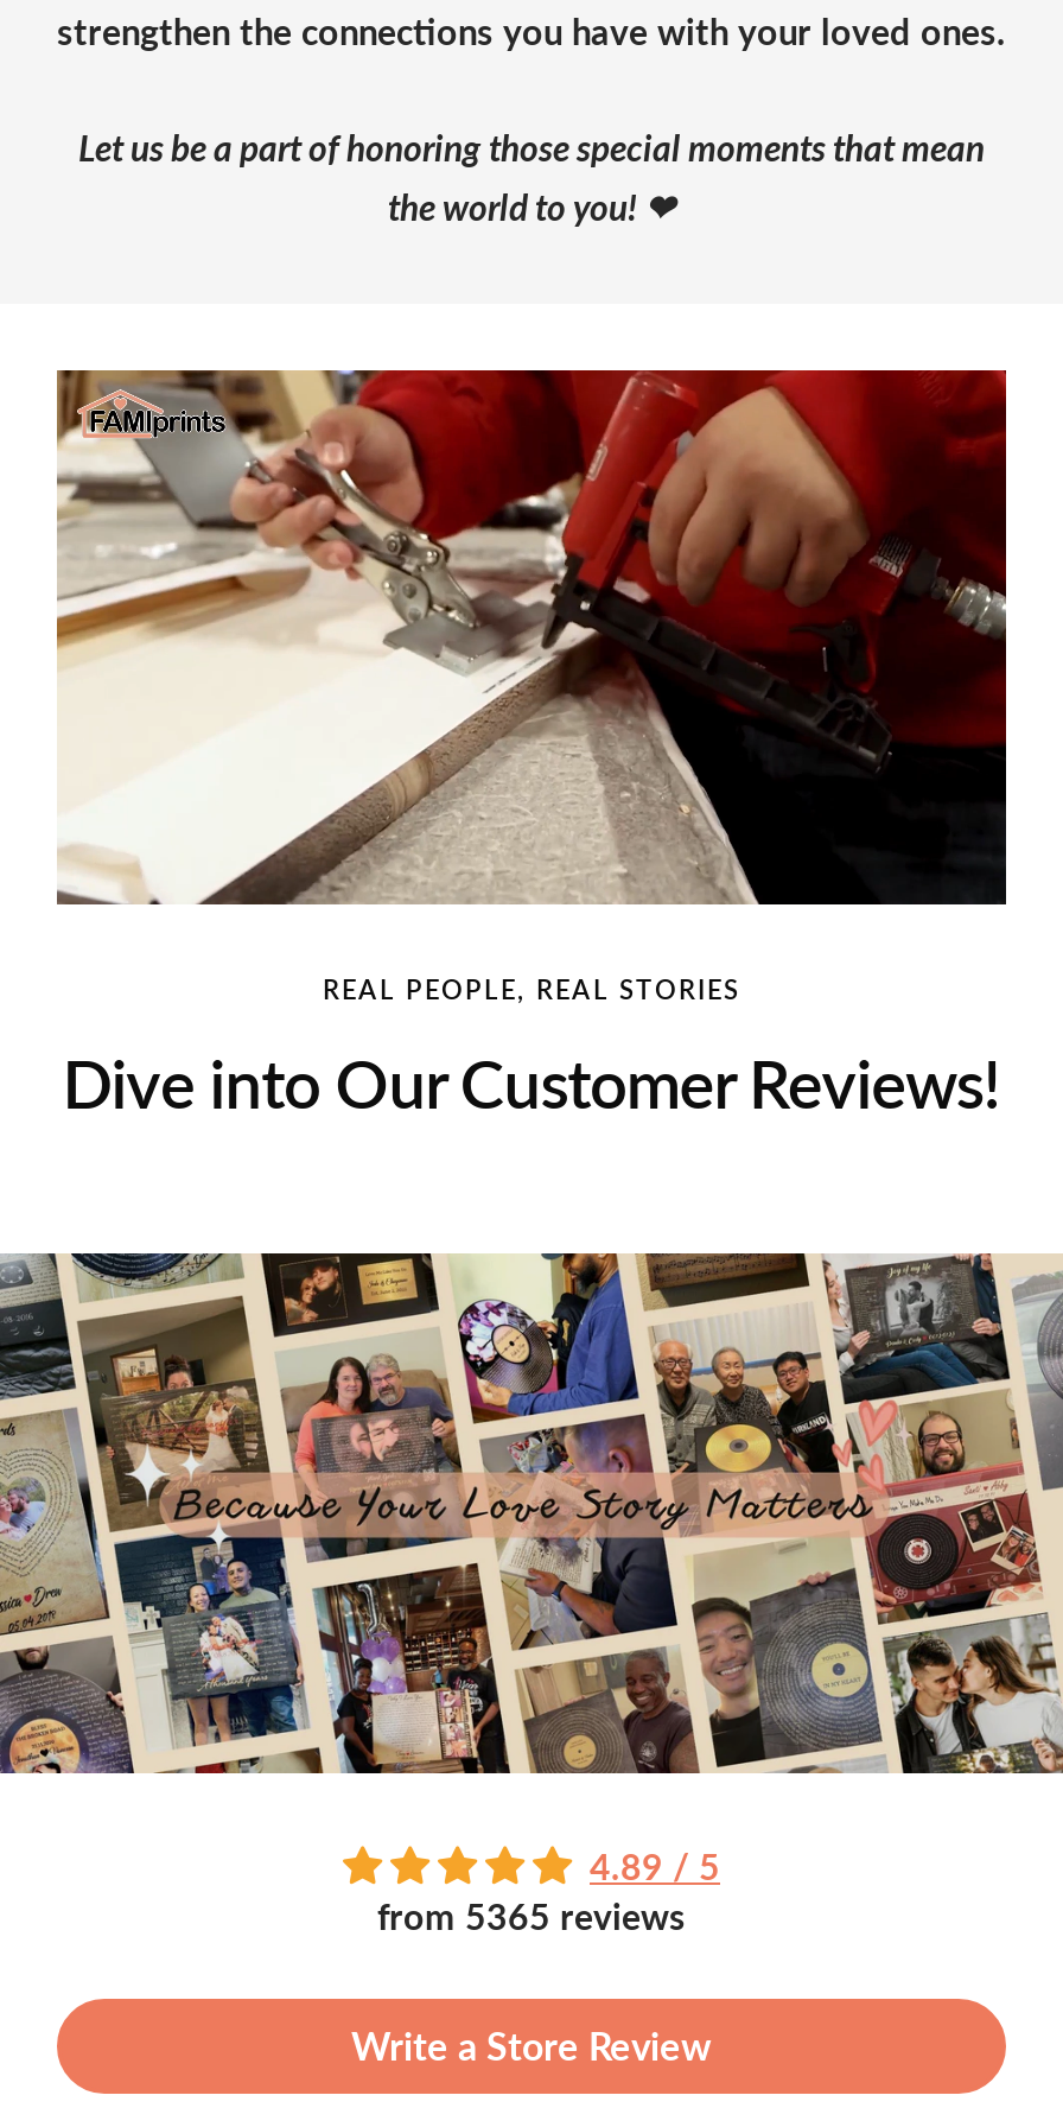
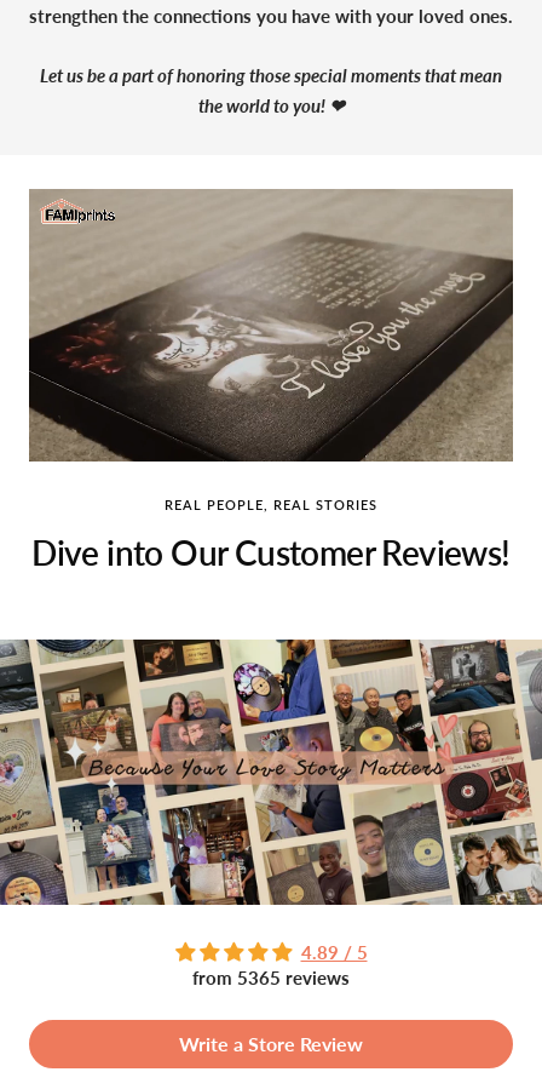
- [image]
+ [image]
